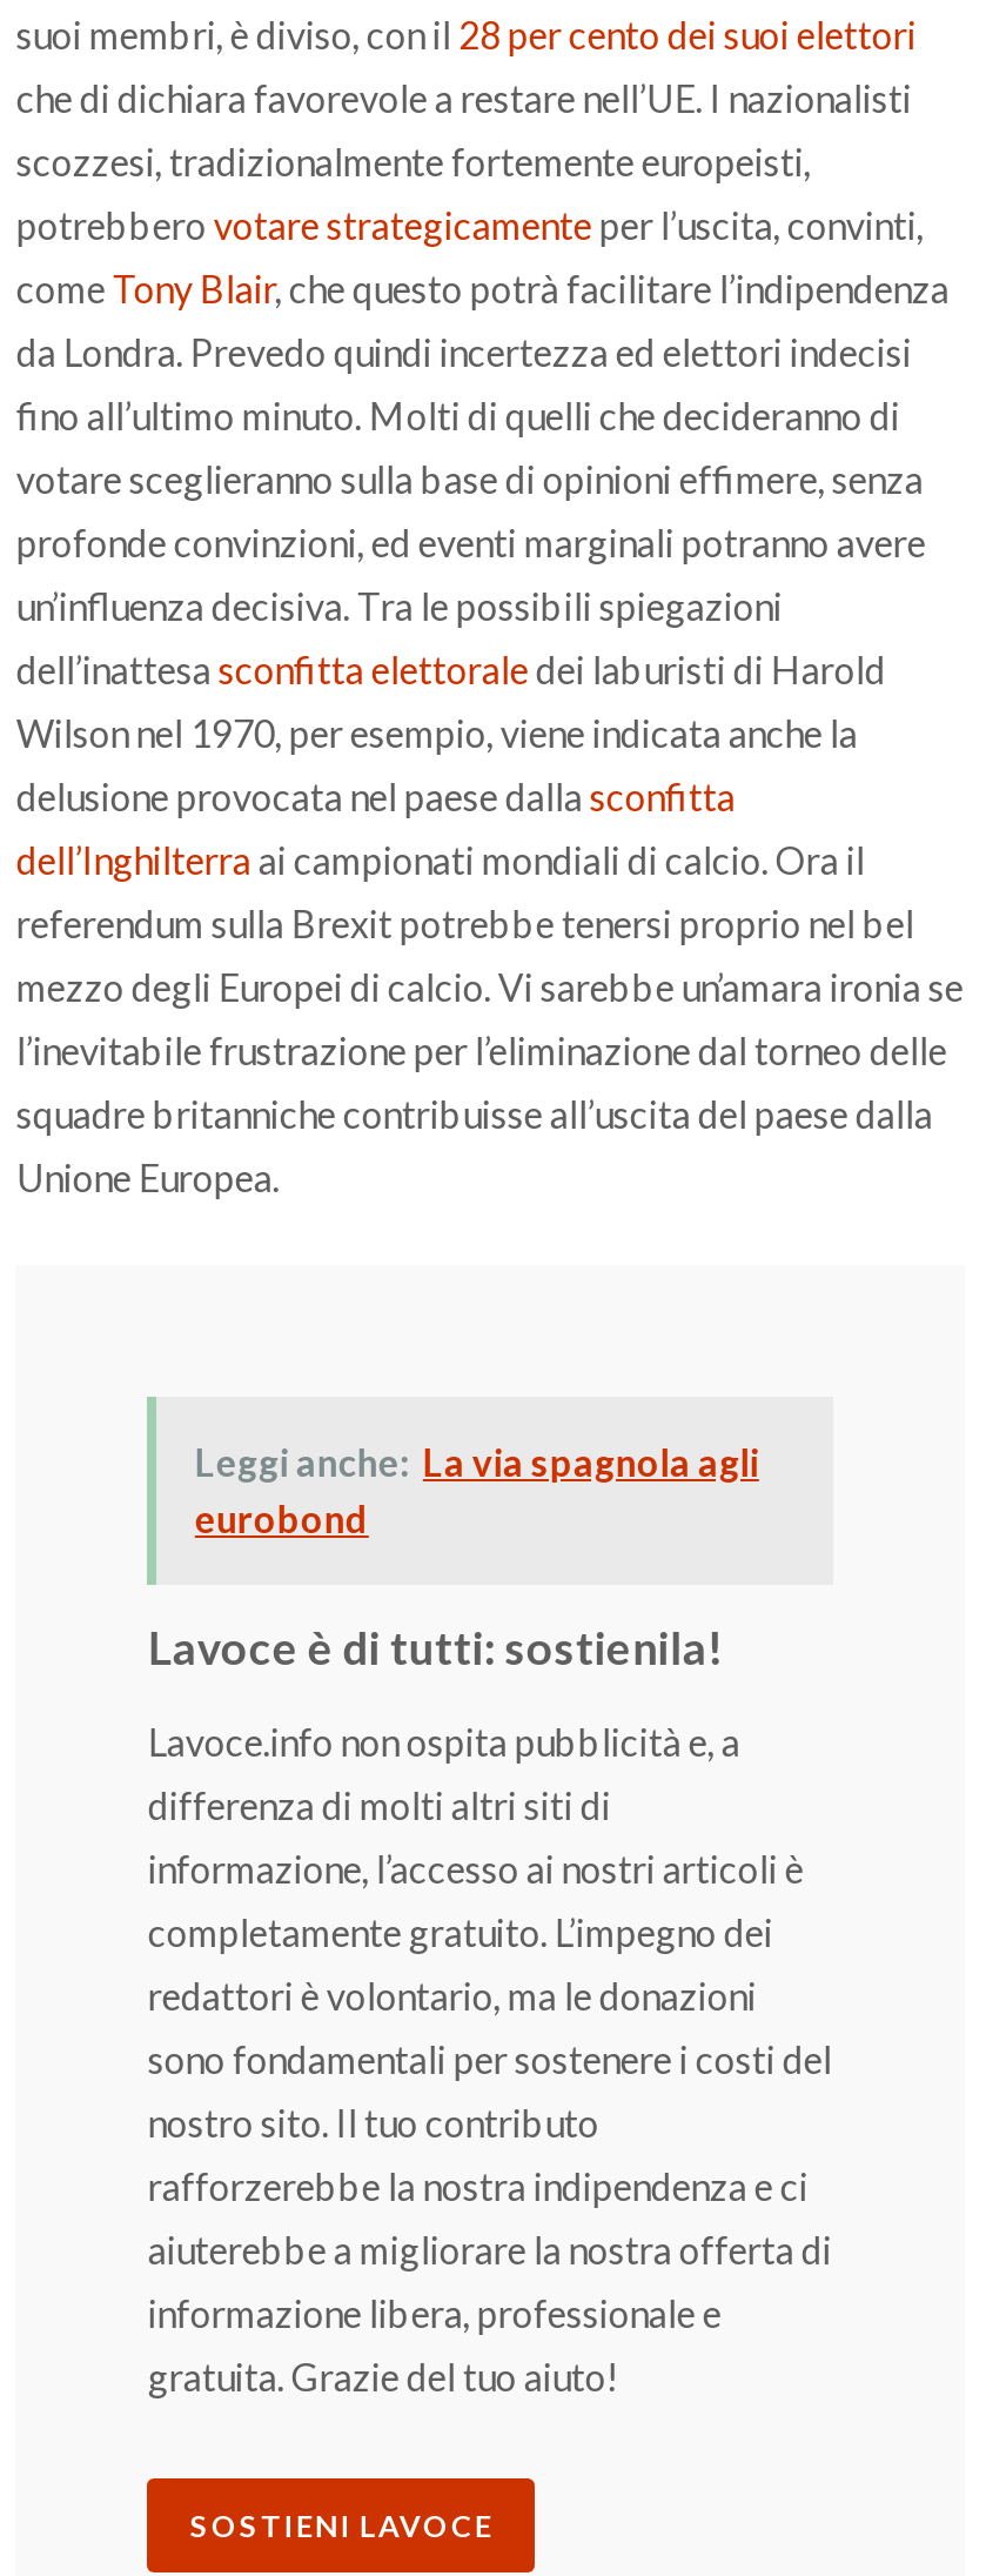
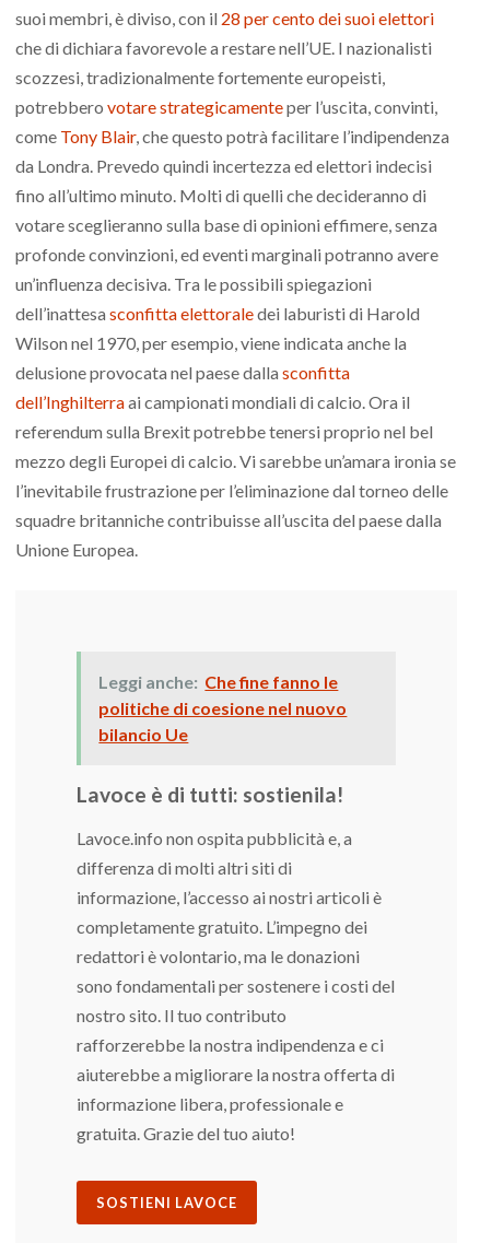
- Leggi anche: La via spagnola agli
- eurobond
+ Leggi anche: Che fine fanno le
+ politiche di coesione nel nuovo
+ bilancio Ue
